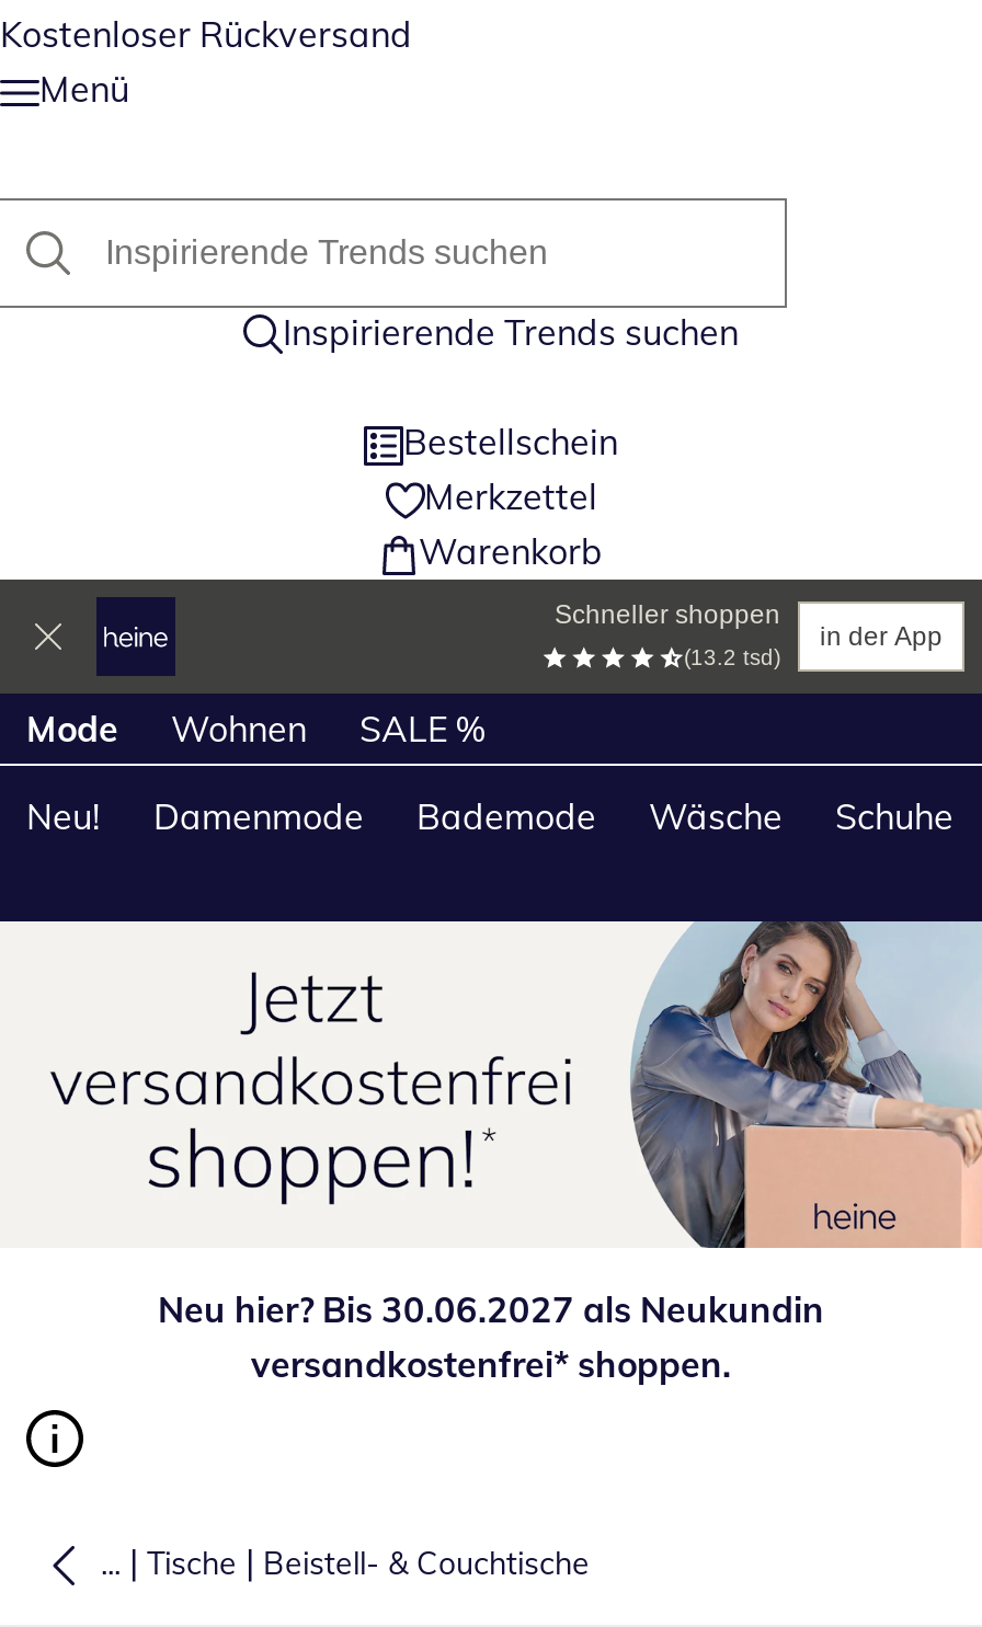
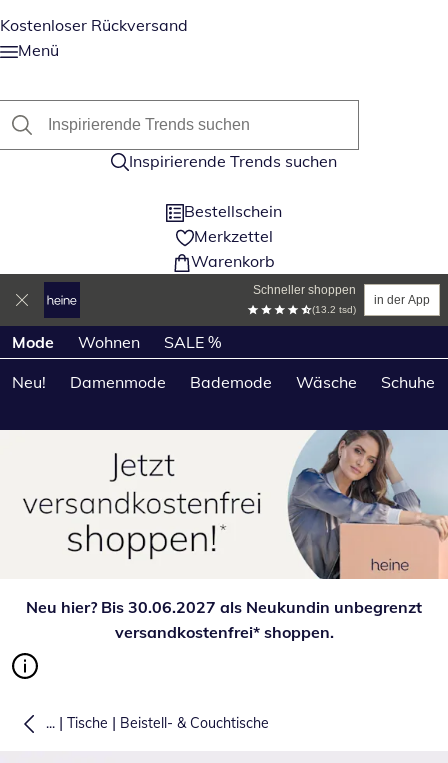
- Neu hier? Bis 30.06.2027 als Neukundin
+ Neu hier? Bis 30.06.2027 als Neukundin unbegrenzt
